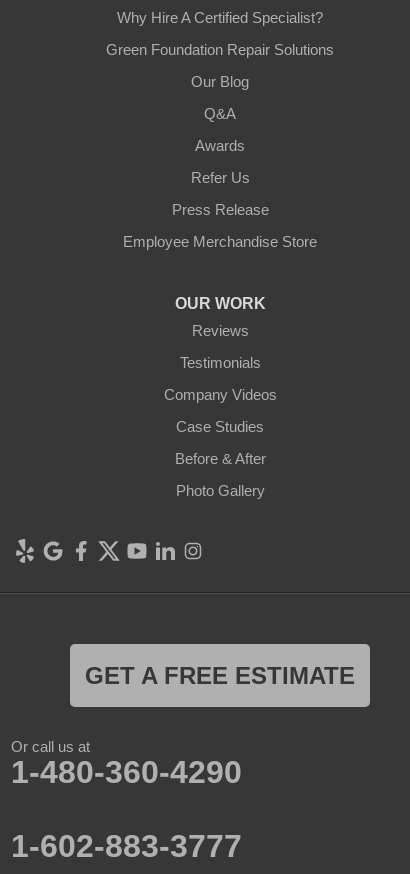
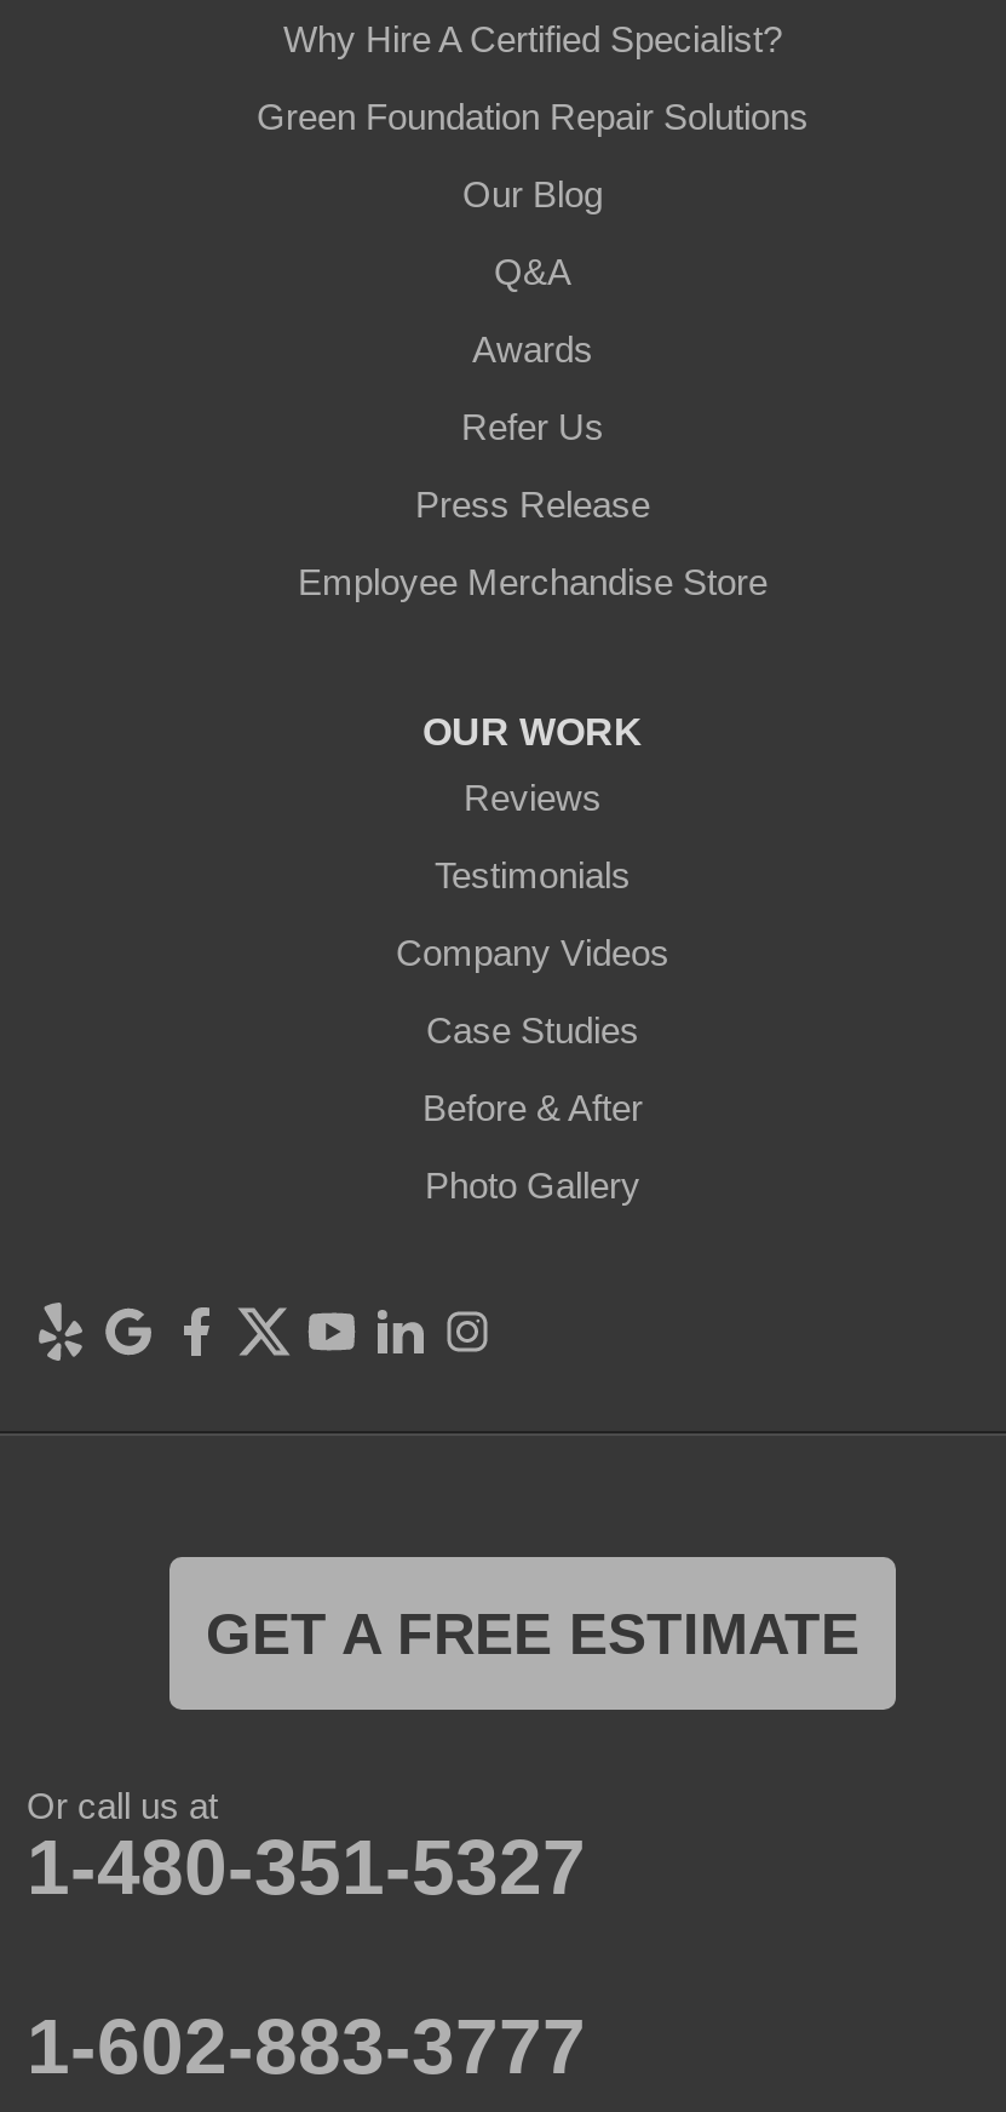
- 1-480-360-4290
+ 1-480-351-5327
